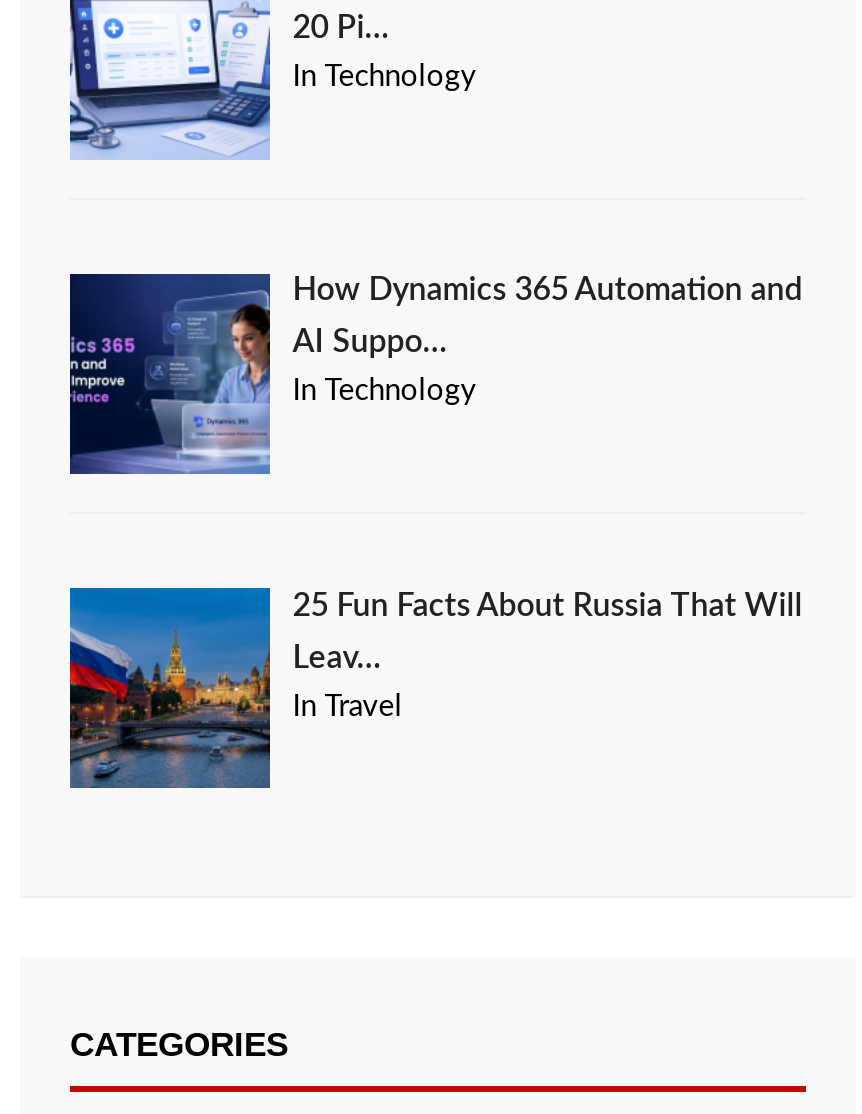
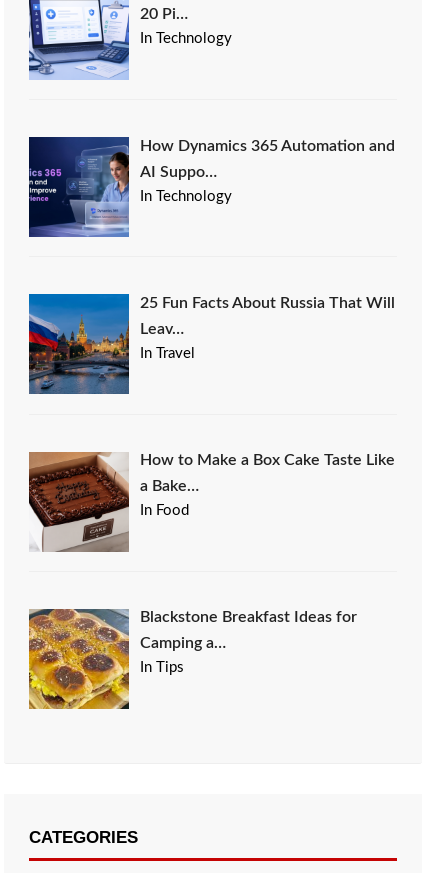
+ [image]
+ How to Make a Box Cake Taste Like
+ a Bake…
+ In Food

+ [image]
+ Blackstone Breakfast Ideas for
+ Camping a…
+ In Tips
